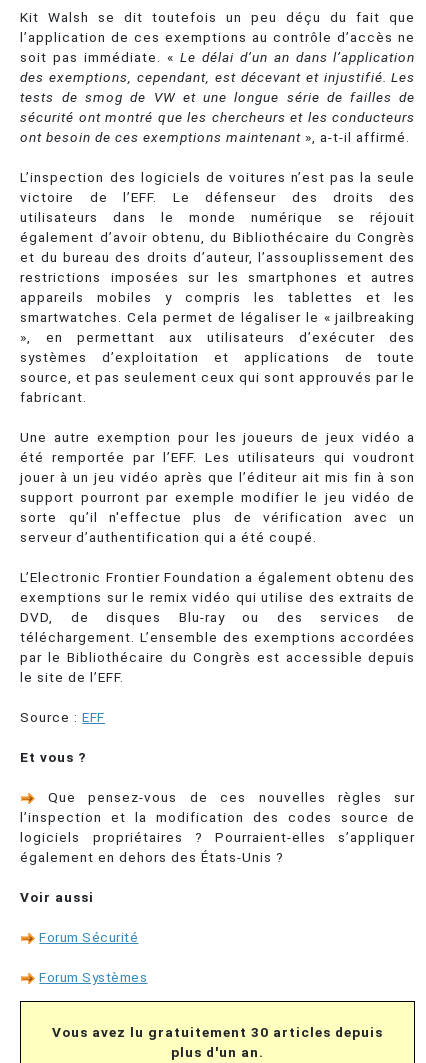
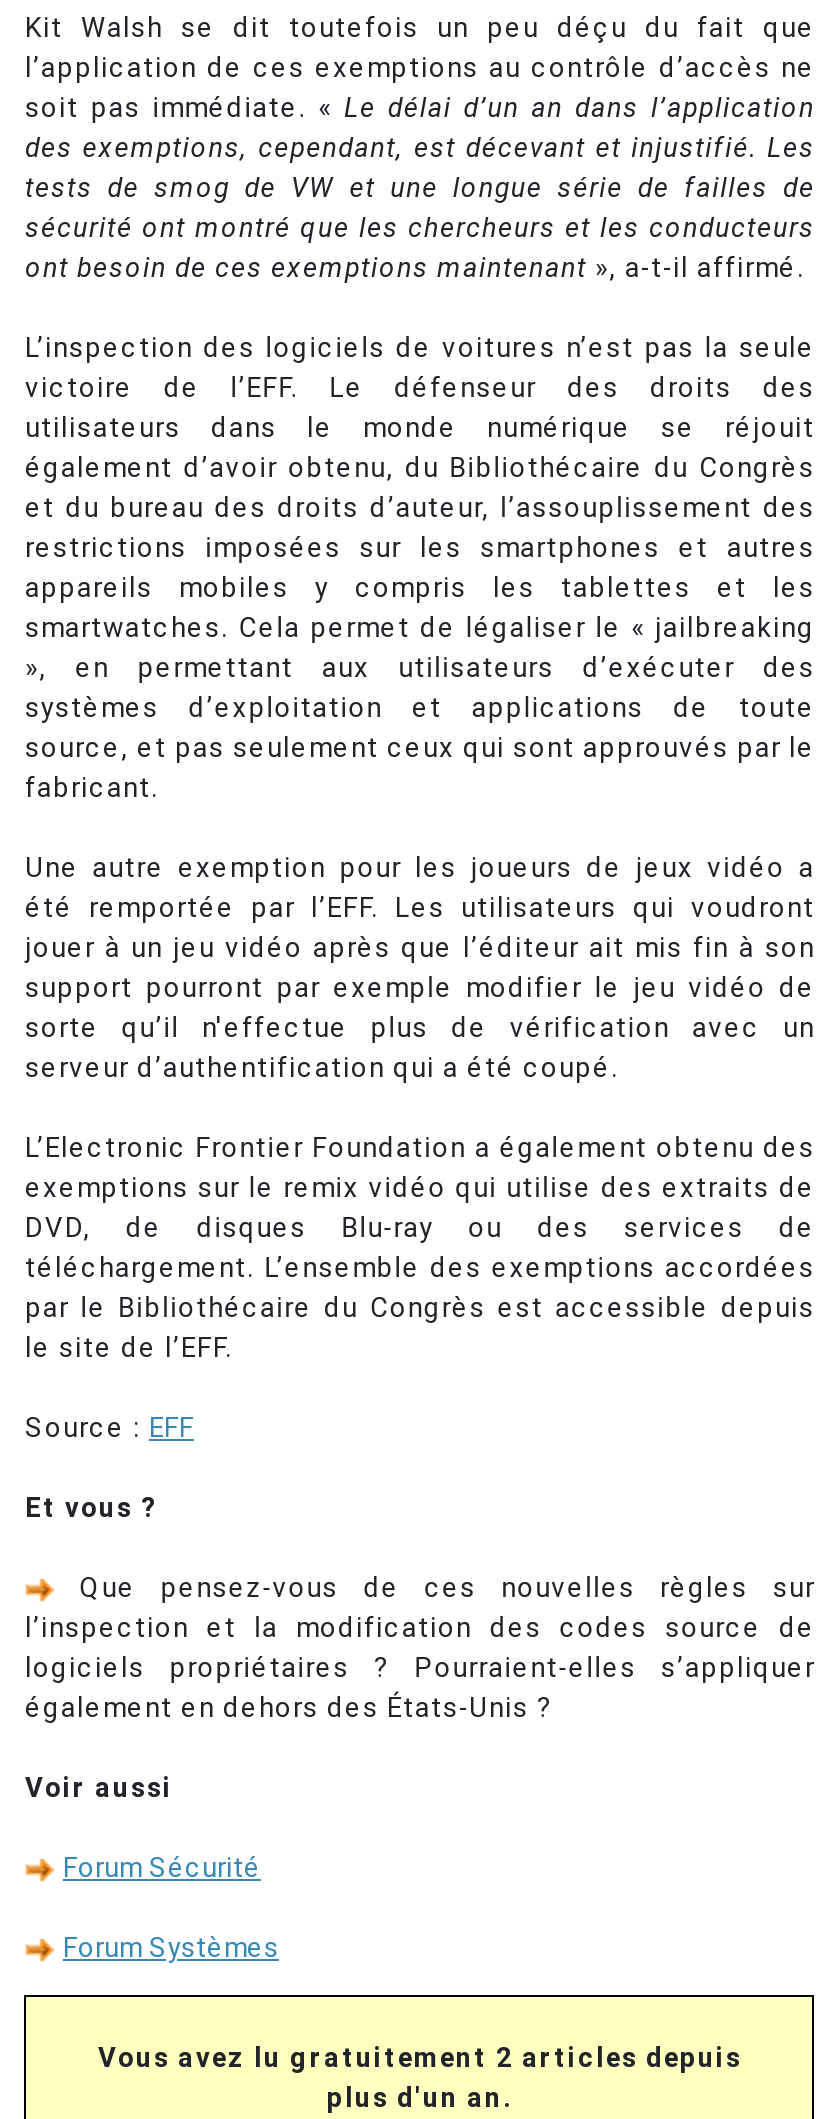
- Vous avez lu gratuitement 30 articles depuis
+ Vous avez lu gratuitement 2 articles depuis
